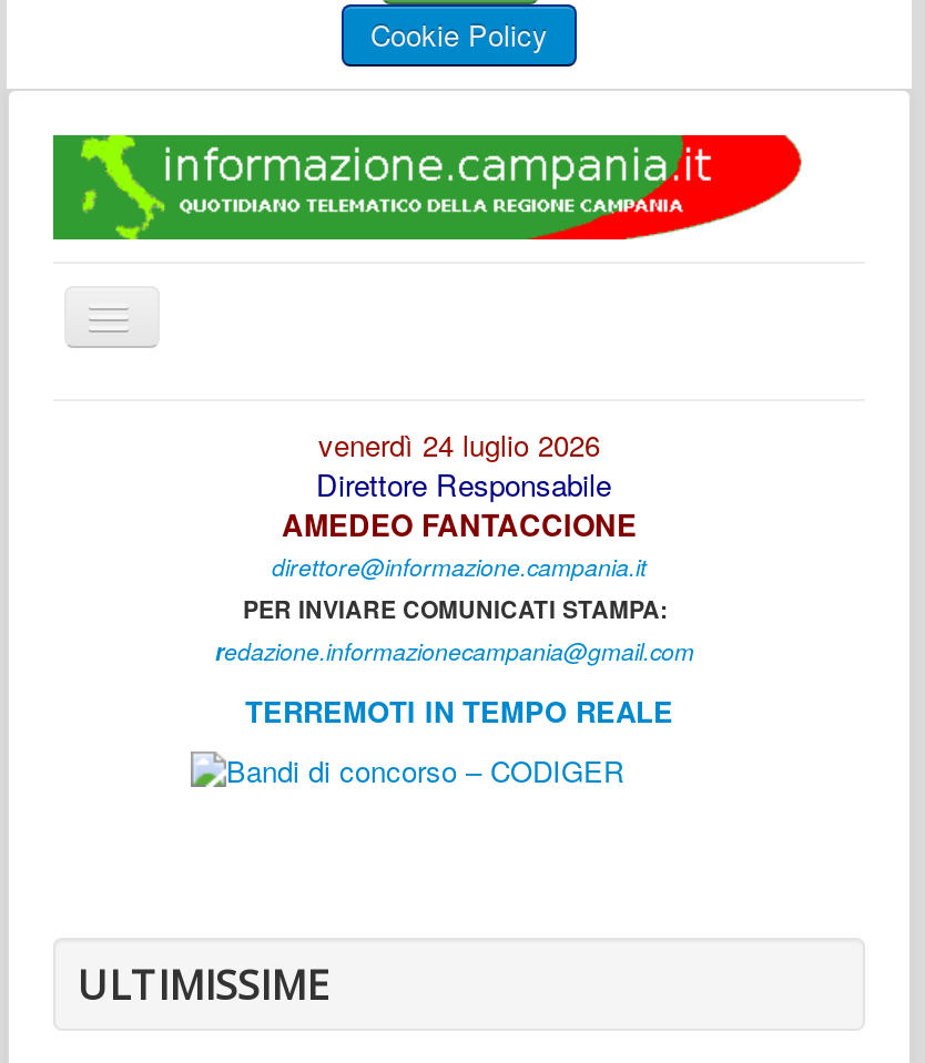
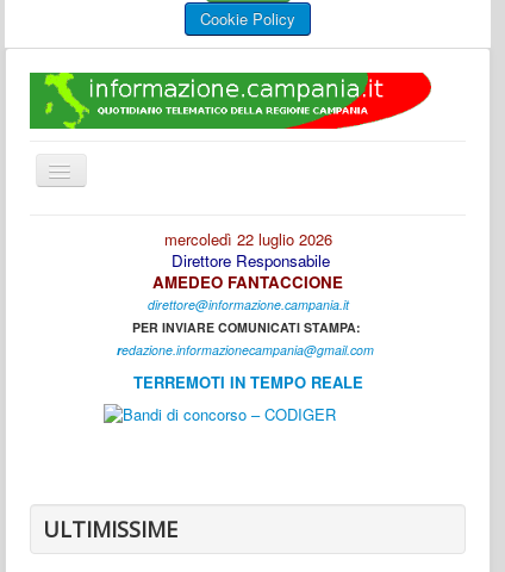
- venerdì 24 luglio 2026
+ mercoledì 22 luglio 2026
